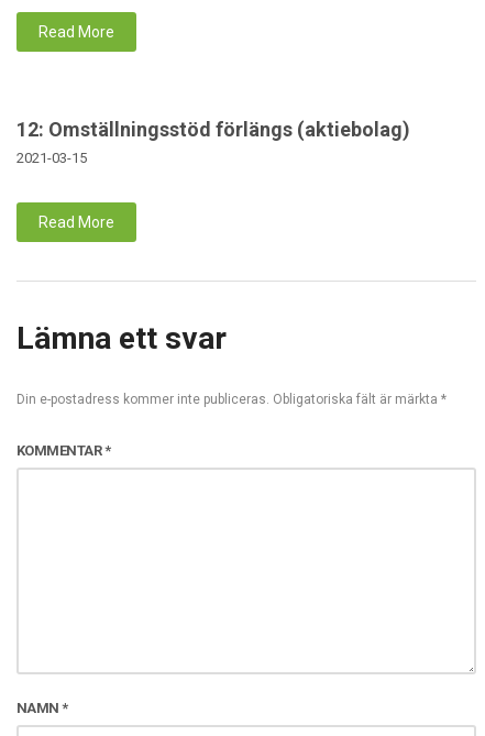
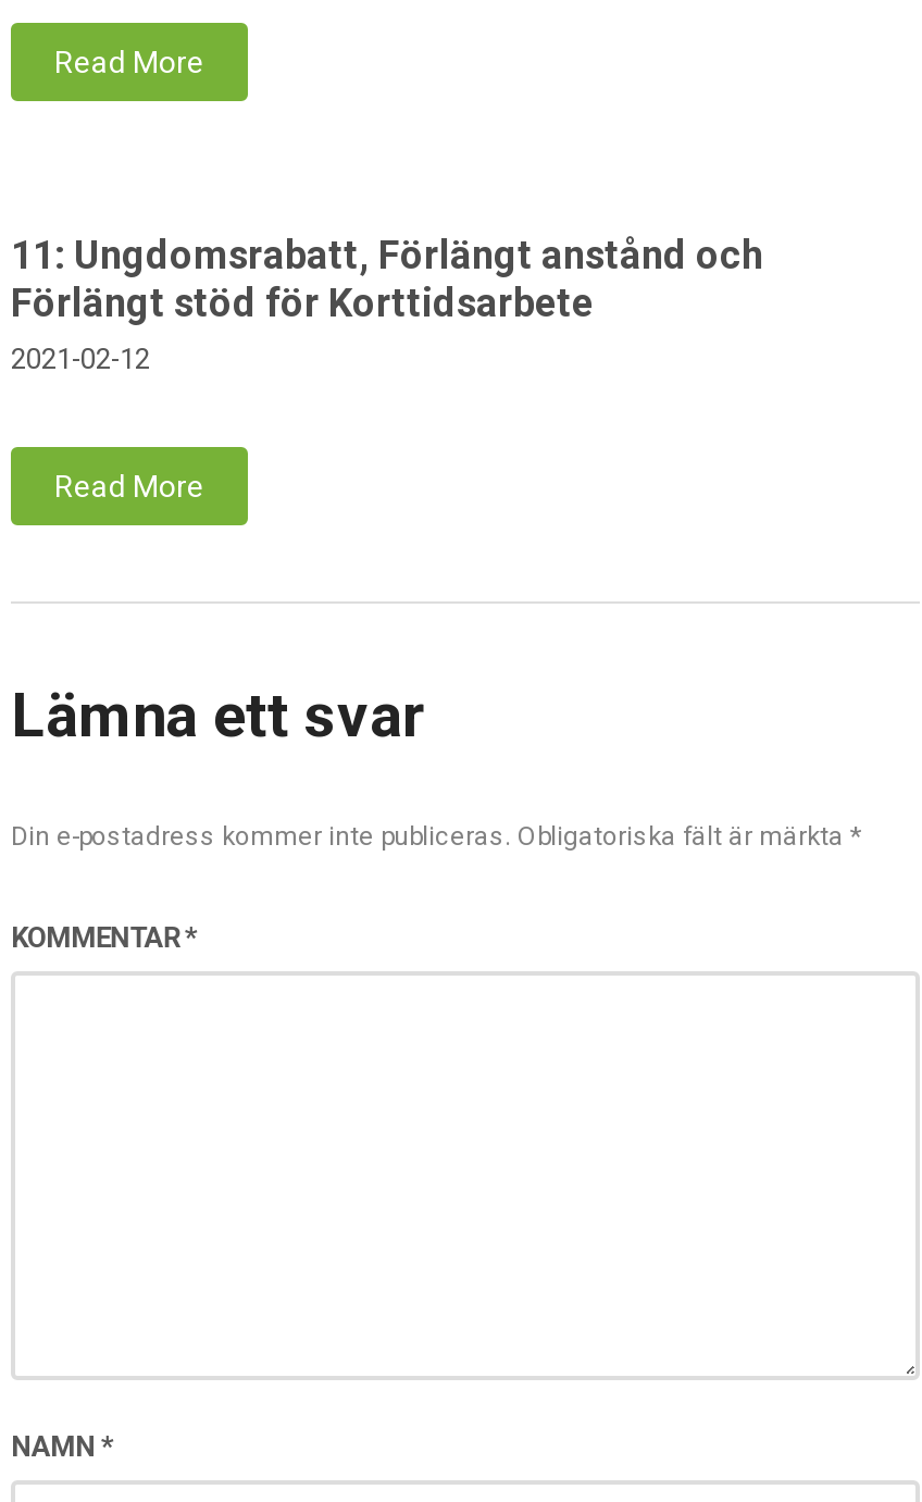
- 12: Omställningsstöd förlängs (aktiebolag)
- 2021-03-15
+ 11: Ungdomsrabatt, Förlängt anstånd och
+ Förlängt stöd för Korttidsarbete
+ 2021-02-12
